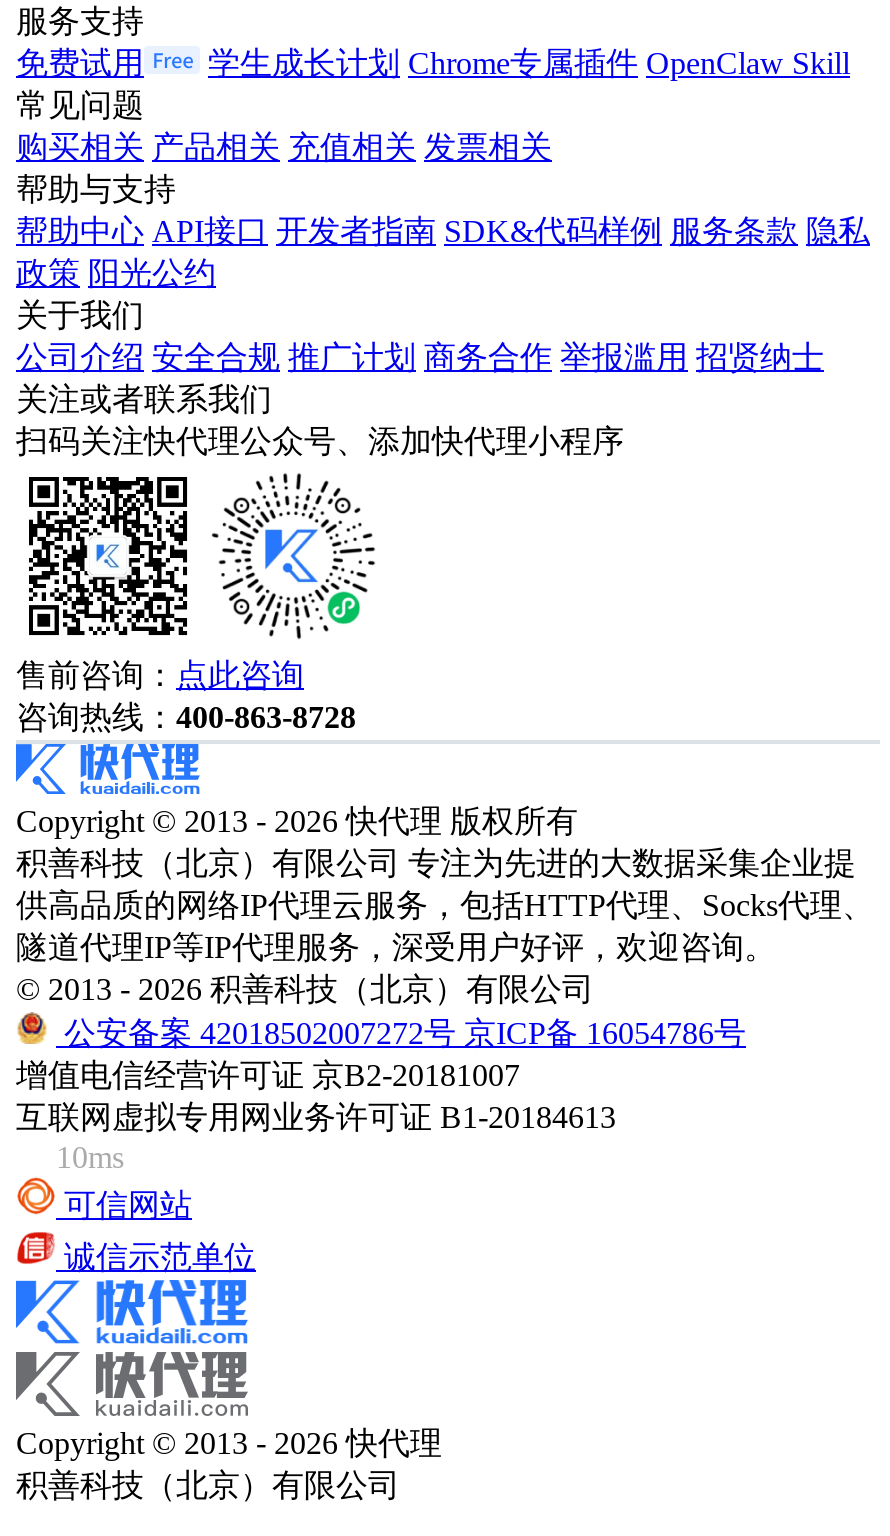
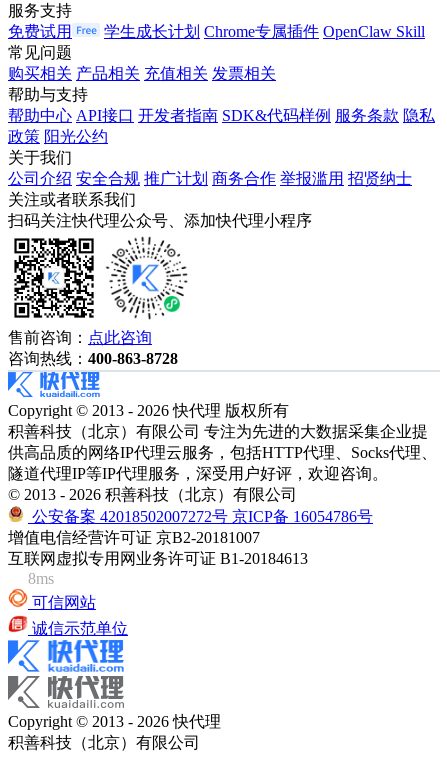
- 10ms
+ 8ms
